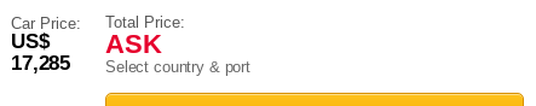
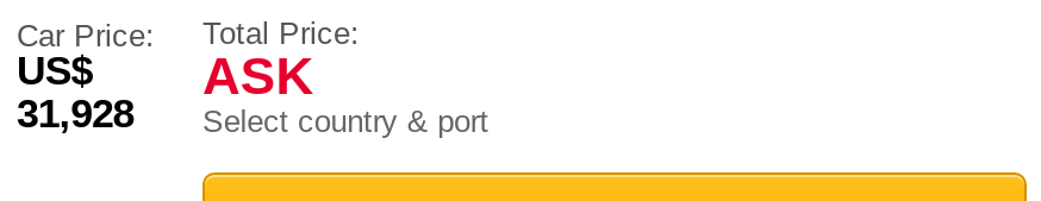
- 17,285 Select country & port
+ 31,928 Select country & port
